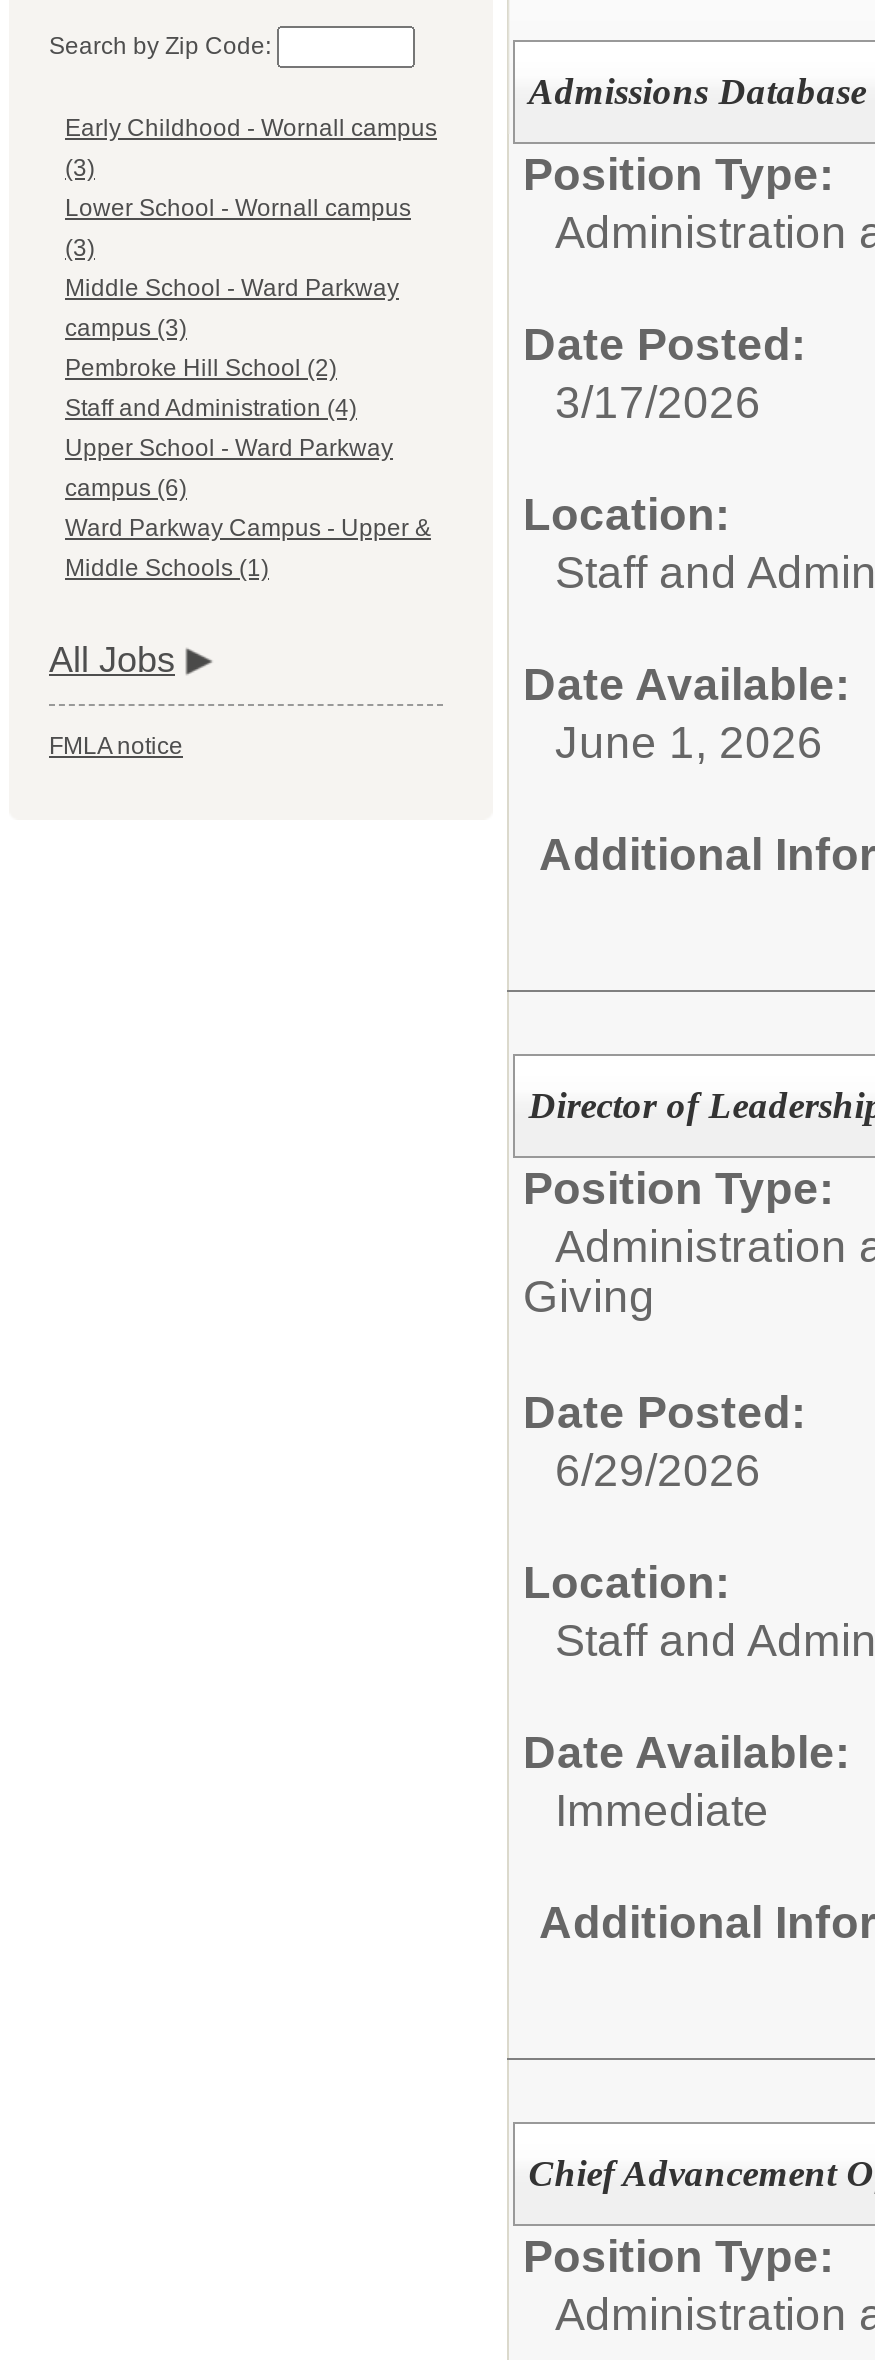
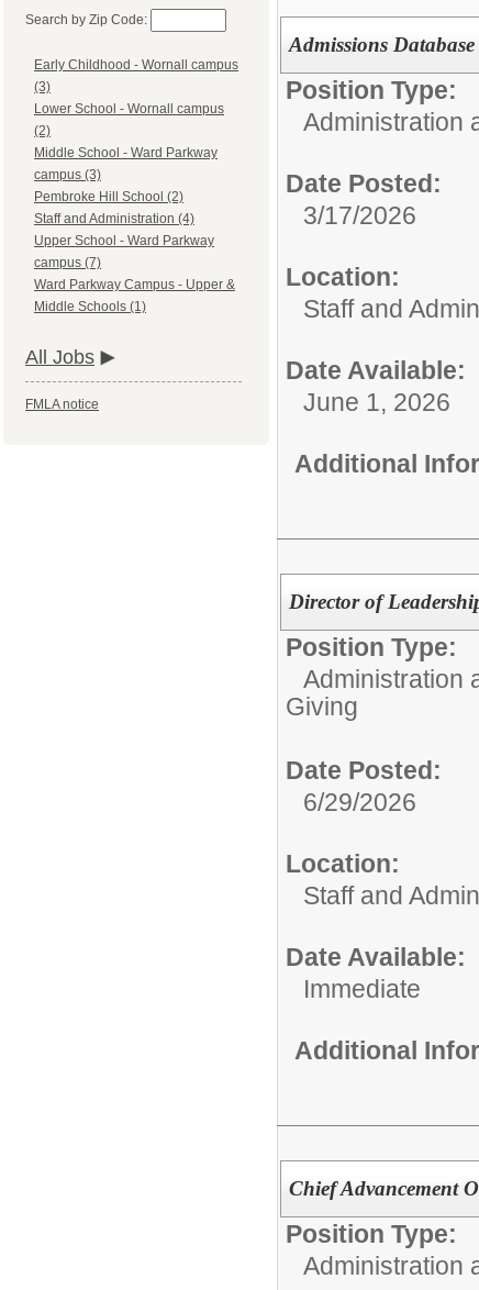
- (3)
+ (2)

- campus (6)
+ campus (7)
